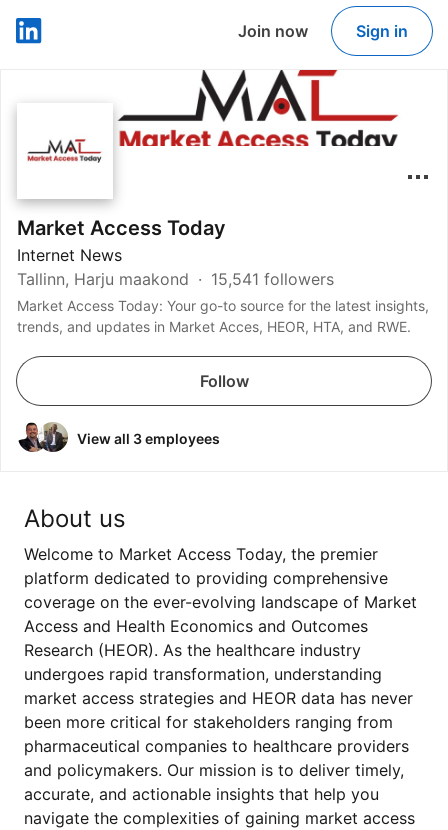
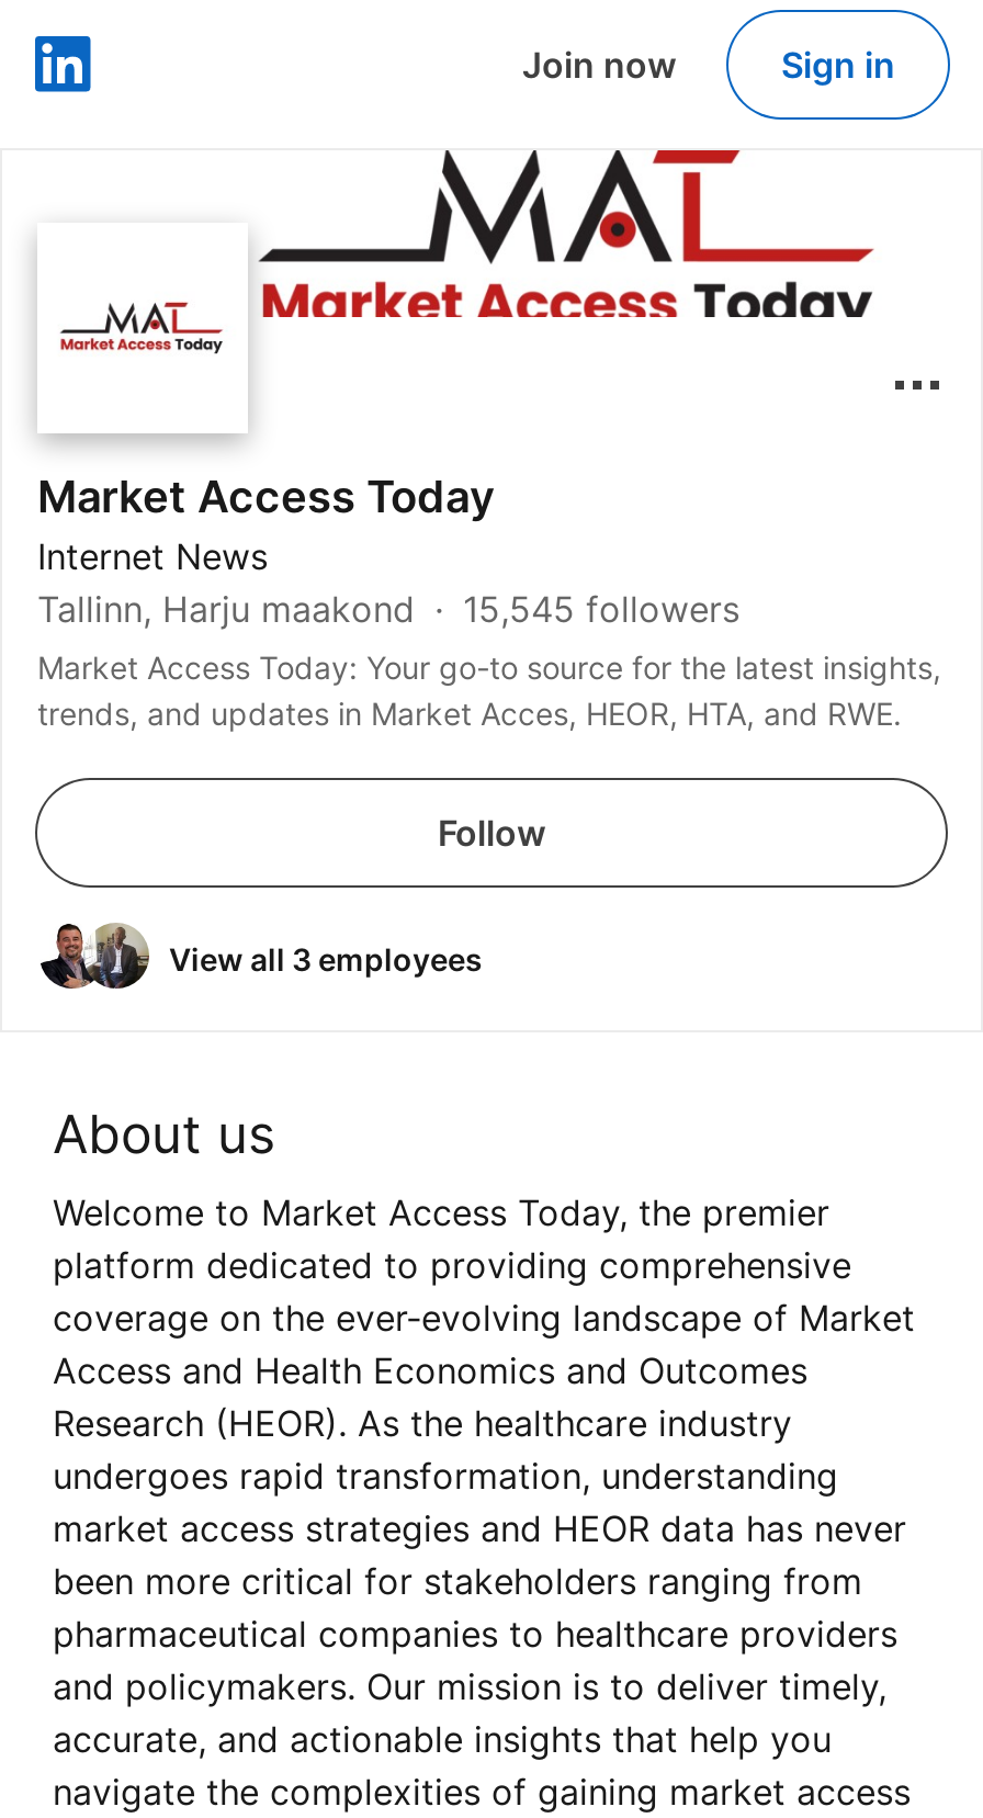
- Tallinn, Harju maakond 15,541 followers
+ Tallinn, Harju maakond 15,545 followers
